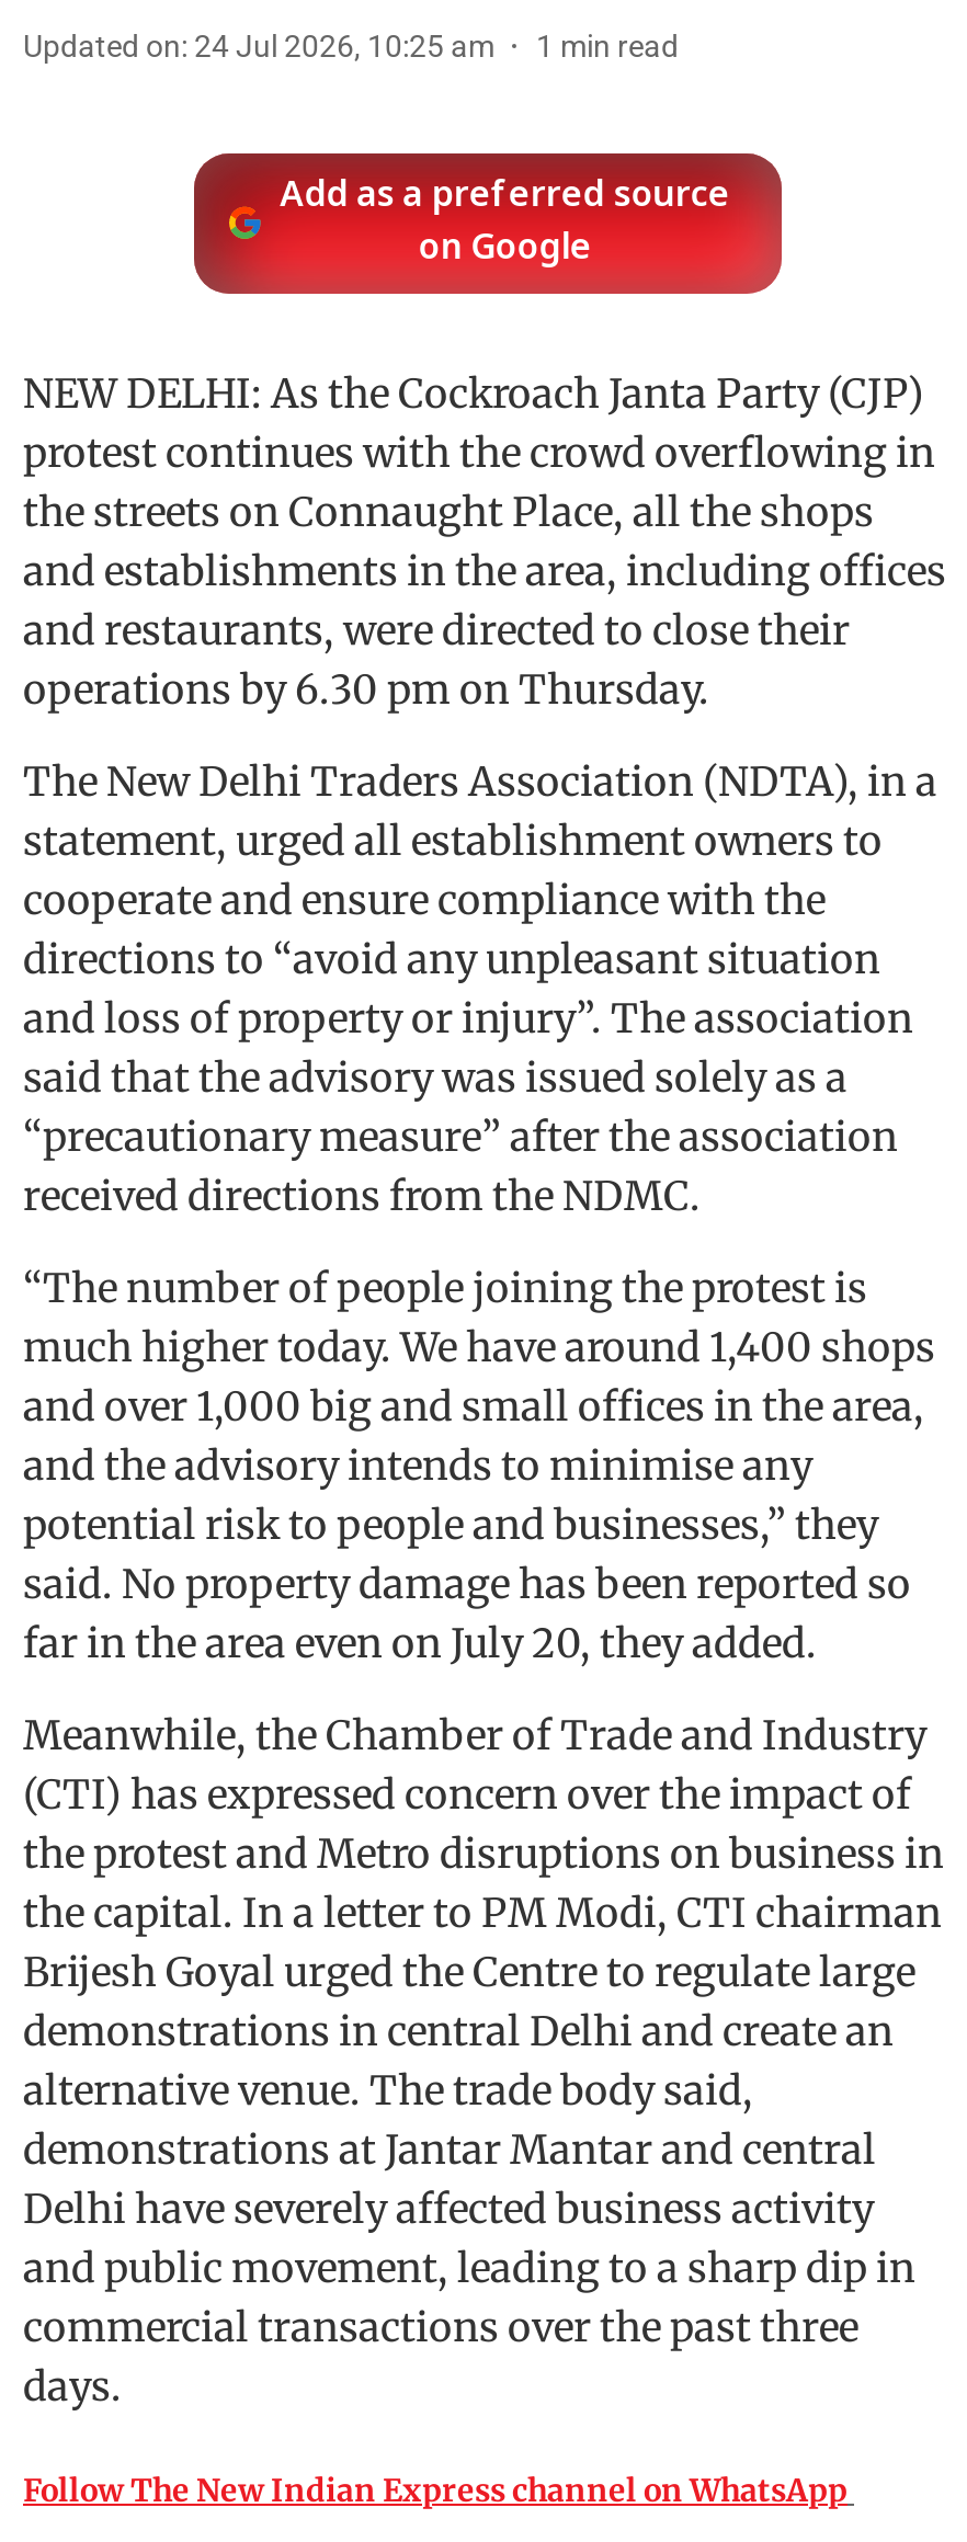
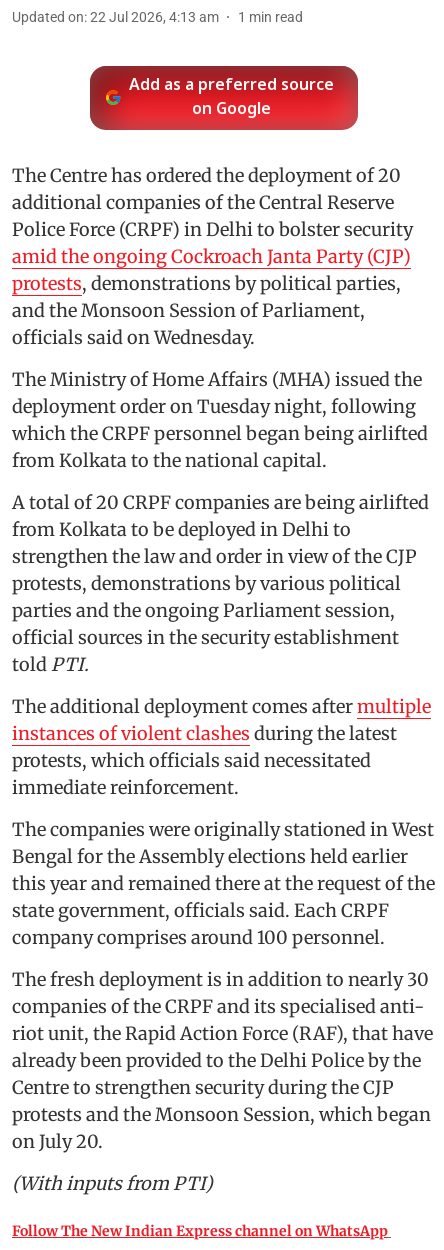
- Updated on: 24 Jul 2026, 10:25 am
+ Updated on: 22 Jul 2026, 4:13 am

- NEW DELHI: As the Cockroach Janta Party (CJP)
- protest continues with the crowd overflowing in
- the streets on Connaught Place, all the shops
- and establishments in the area, including offices
- and restaurants, were directed to close their
- operations by 6.30 pm on Thursday.
- The New Delhi Traders Association (NDTA), in a
- statement, urged all establishment owners to
- cooperate and ensure compliance with the
- directions to “avoid any unpleasant situation
- and loss of property or injury”. The association
- said that the advisory was issued solely as a
- “precautionary measure” after the association
- received directions from the NDMC.
- “The number of people joining the protest is
- much higher today. We have around 1,400 shops
- and over 1,000 big and small offices in the area,
- and the advisory intends to minimise any
- potential risk to people and businesses,” they
- said. No property damage has been reported so
- far in the area even on July 20, they added.
- Meanwhile, the Chamber of Trade and Industry
- (CTI) has expressed concern over the impact of
- the protest and Metro disruptions on business in
- the capital. In a letter to PM Modi, CTI chairman
- Brijesh Goyal urged the Centre to regulate large
- demonstrations in central Delhi and create an
- alternative venue. The trade body said,
- demonstrations at Jantar Mantar and central
- Delhi have severely affected business activity
- and public movement, leading to a sharp dip in
- commercial transactions over the past three
- days.
+ The Centre has ordered the deployment of 20
+ additional companies of the Central Reserve
+ Police Force (CRPF) in Delhi to bolster security
+ amid the ongoing Cockroach Janta Party (CJP)
+ protests, demonstrations by political parties,
+ and the Monsoon Session of Parliament,
+ officials said on Wednesday.
+ The Ministry of Home Affairs (MHA) issued the
+ deployment order on Tuesday night, following
+ which the CRPF personnel began being airlifted
+ from Kolkata to the national capital.
+ A total of 20 CRPF companies are being airlifted
+ from Kolkata to be deployed in Delhi to
+ strengthen the law and order in view of the CJP
+ protests, demonstrations by various political
+ parties and the ongoing Parliament session,
+ official sources in the security establishment
+ told PTI.
+ The additional deployment comes after multiple
+ instances of violent clashes during the latest
+ protests, which officials said necessitated
+ immediate reinforcement.
+ The companies were originally stationed in West
+ Bengal for the Assembly elections held earlier
+ this year and remained there at the request of the
+ state government, officials said. Each CRPF
+ company comprises around 100 personnel.
+ The fresh deployment is in addition to nearly 30
+ companies of the CRPF and its specialised anti-
+ riot unit, the Rapid Action Force (RAF), that have
+ already been provided to the Delhi Police by the
+ Centre to strengthen security during the CJP
+ protests and the Monsoon Session, which began
+ on July 20.
+ (With inputs from PTI)
